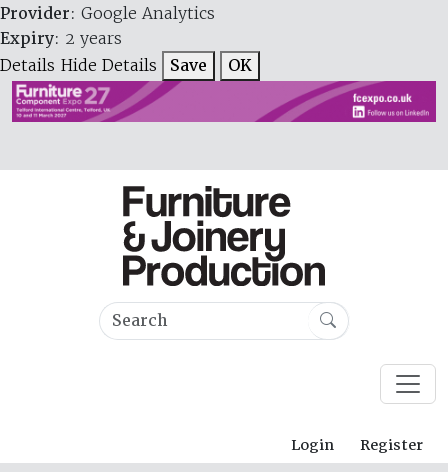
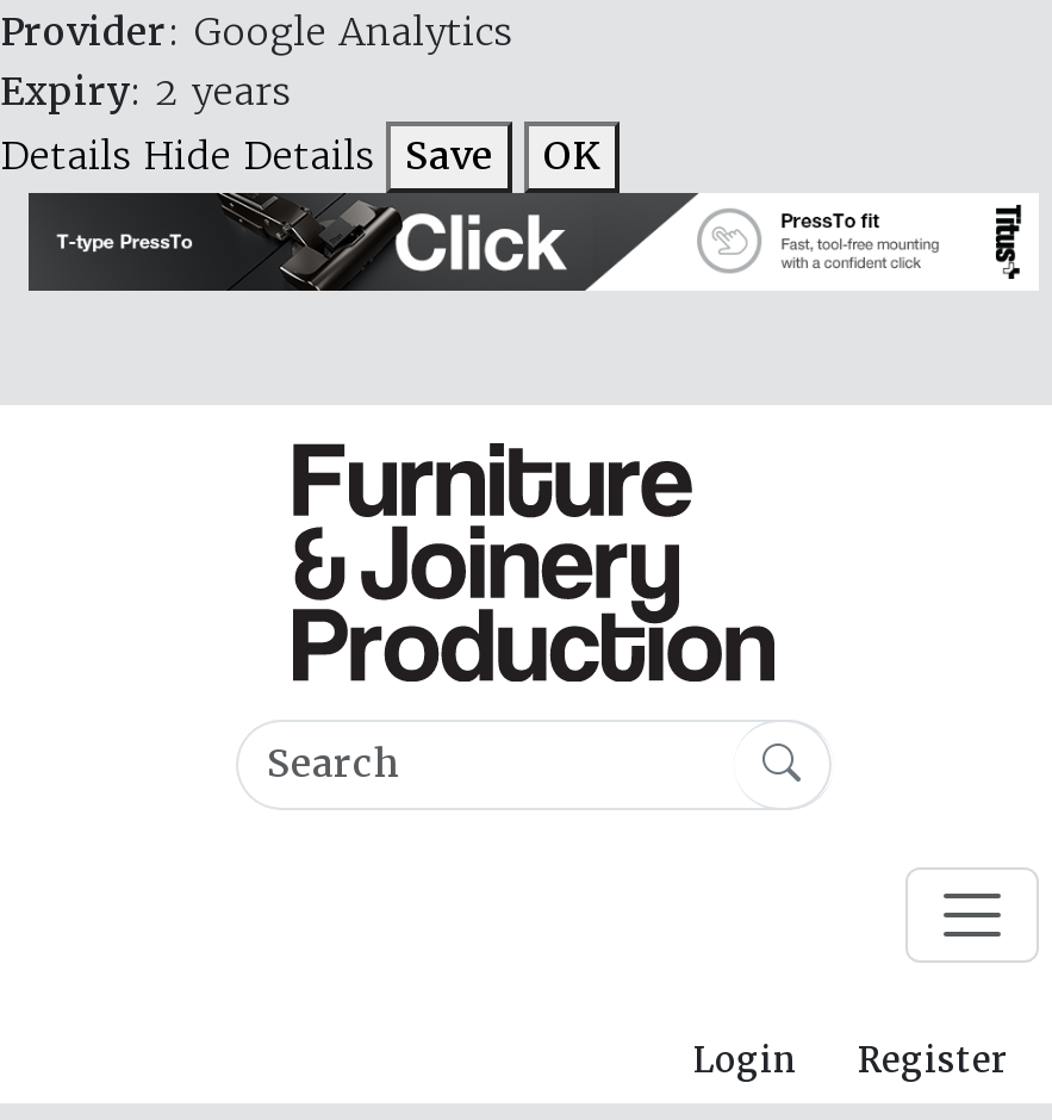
- [image]
+ [image]
